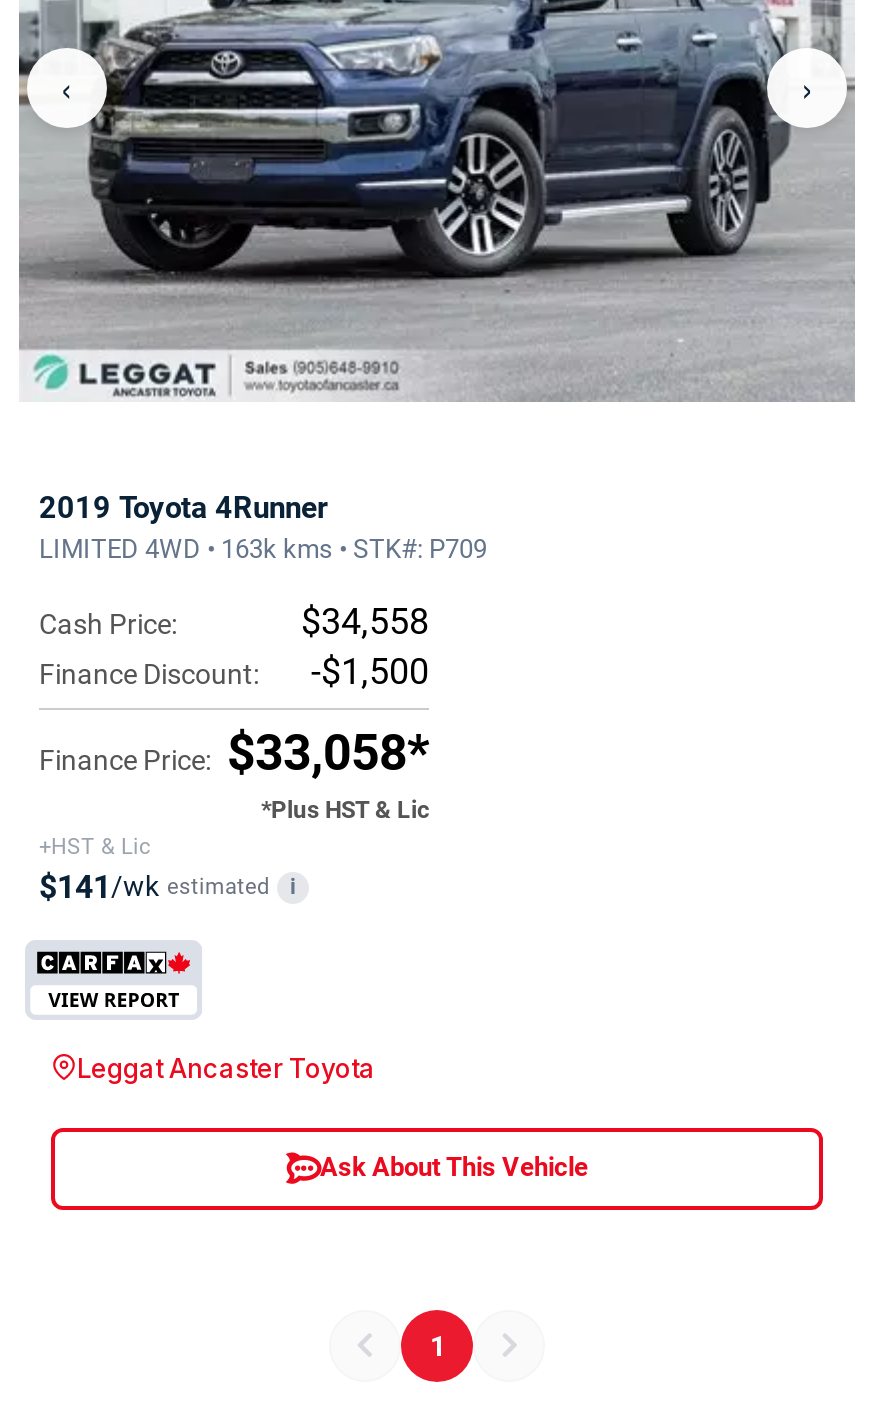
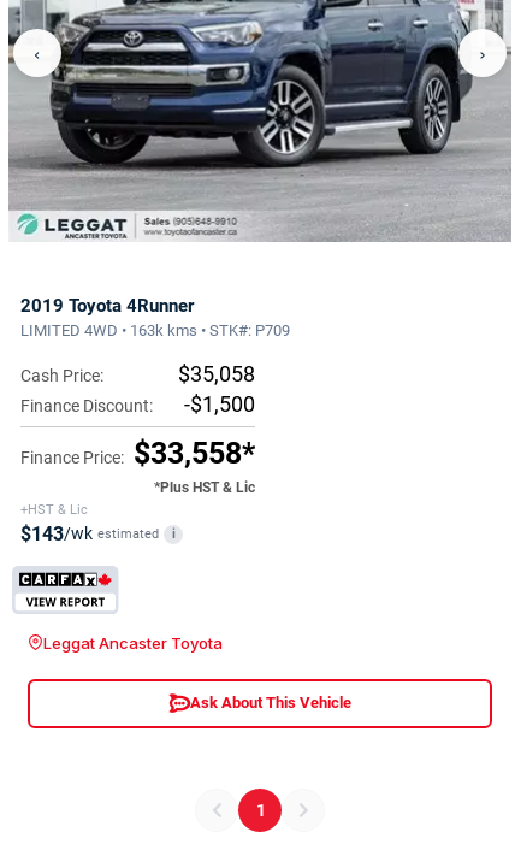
- $34,558
+ $35,058

- Finance Price: $33,058*
+ Finance Price: $33,558*

- $141/wk estimated i
+ $143/wk estimated i
